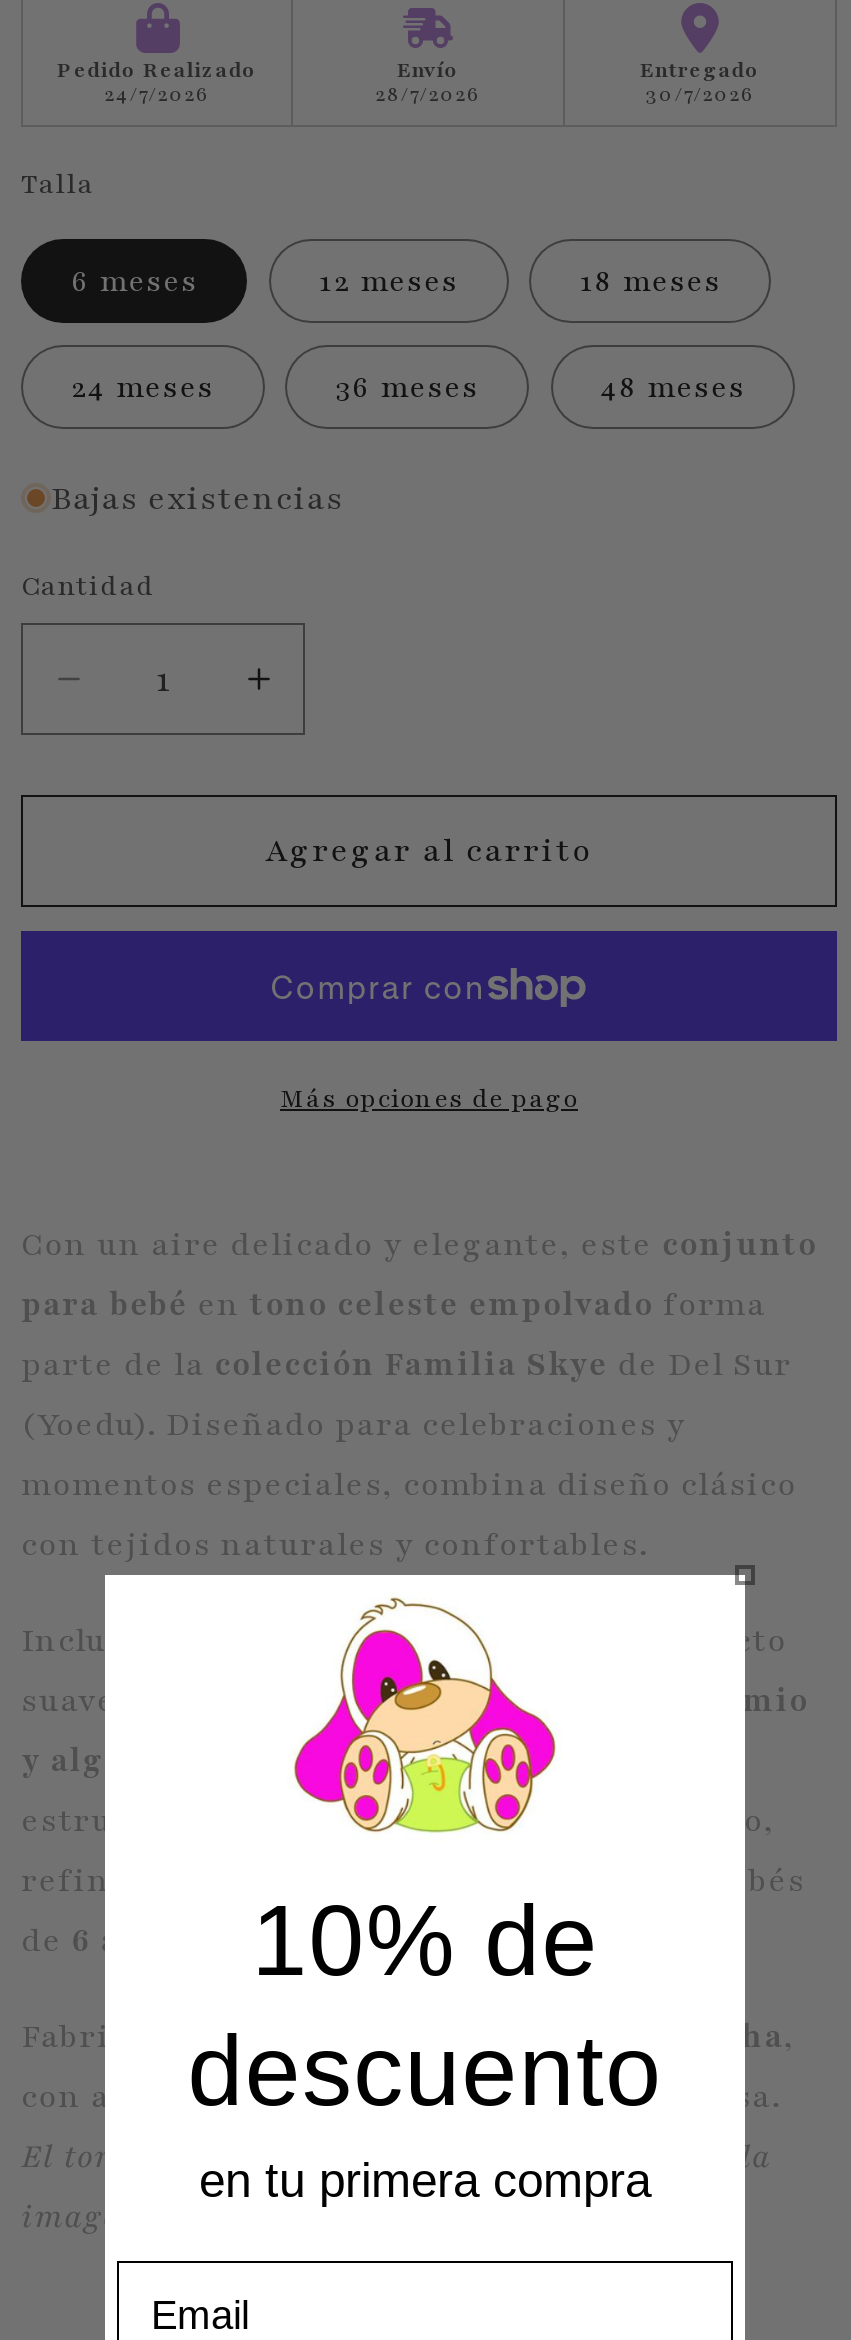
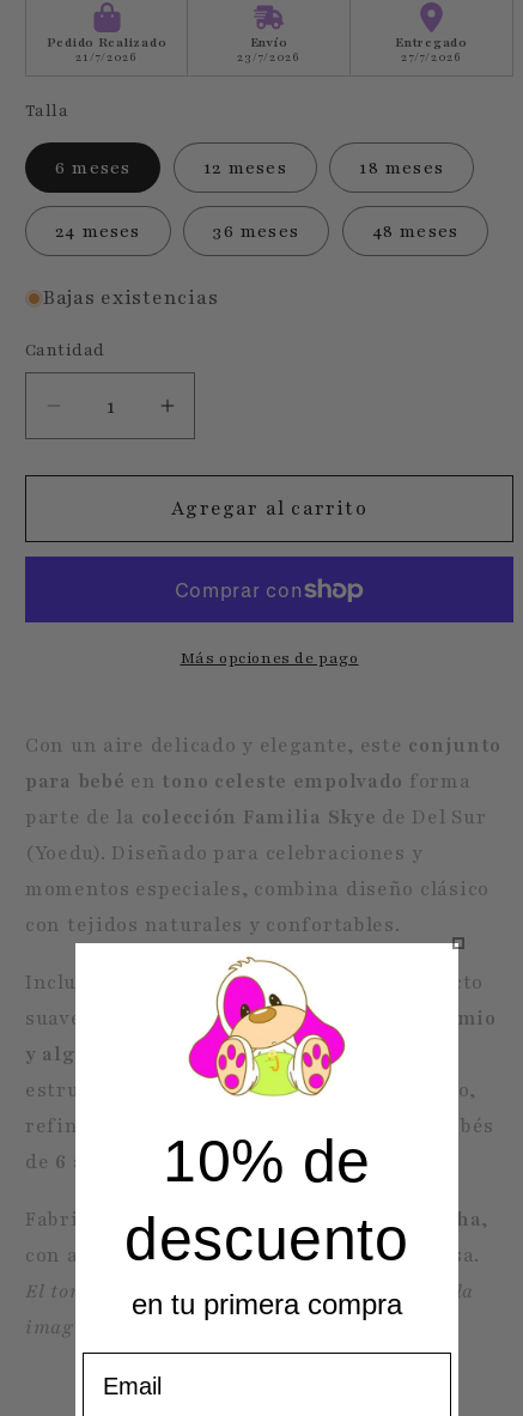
- 24/7/2026
+ 21/7/2026

- 28/7/2026
+ 23/7/2026

- 30/7/2026
+ 27/7/2026
